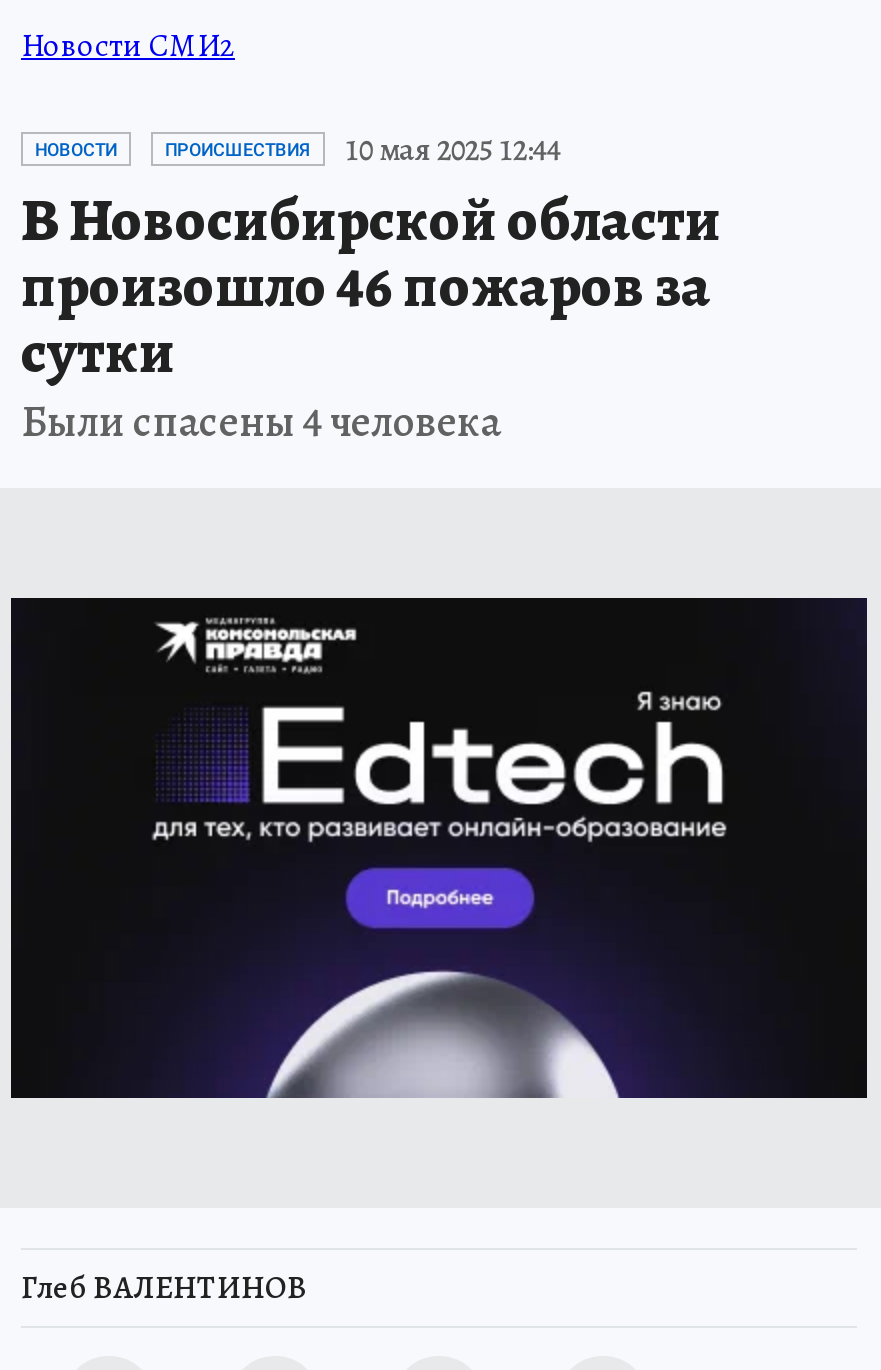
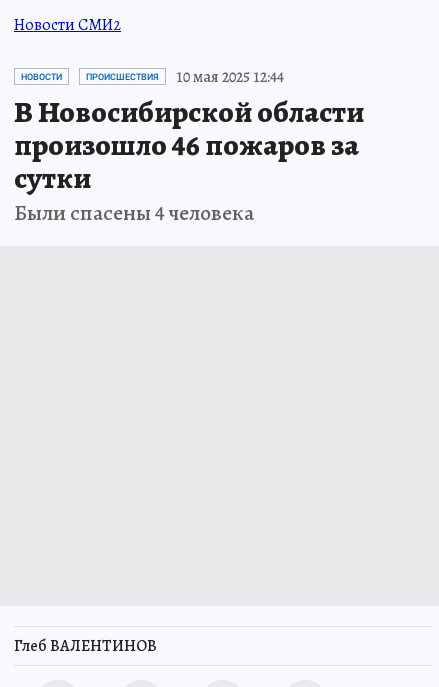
- [image]
